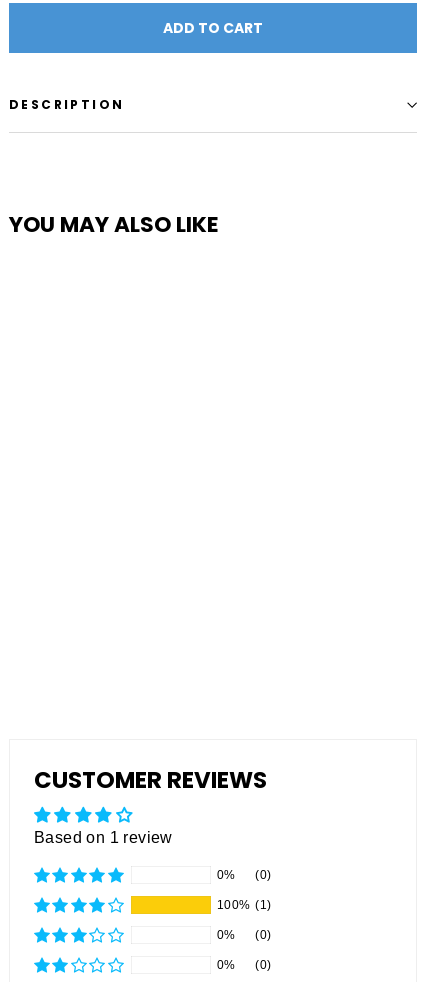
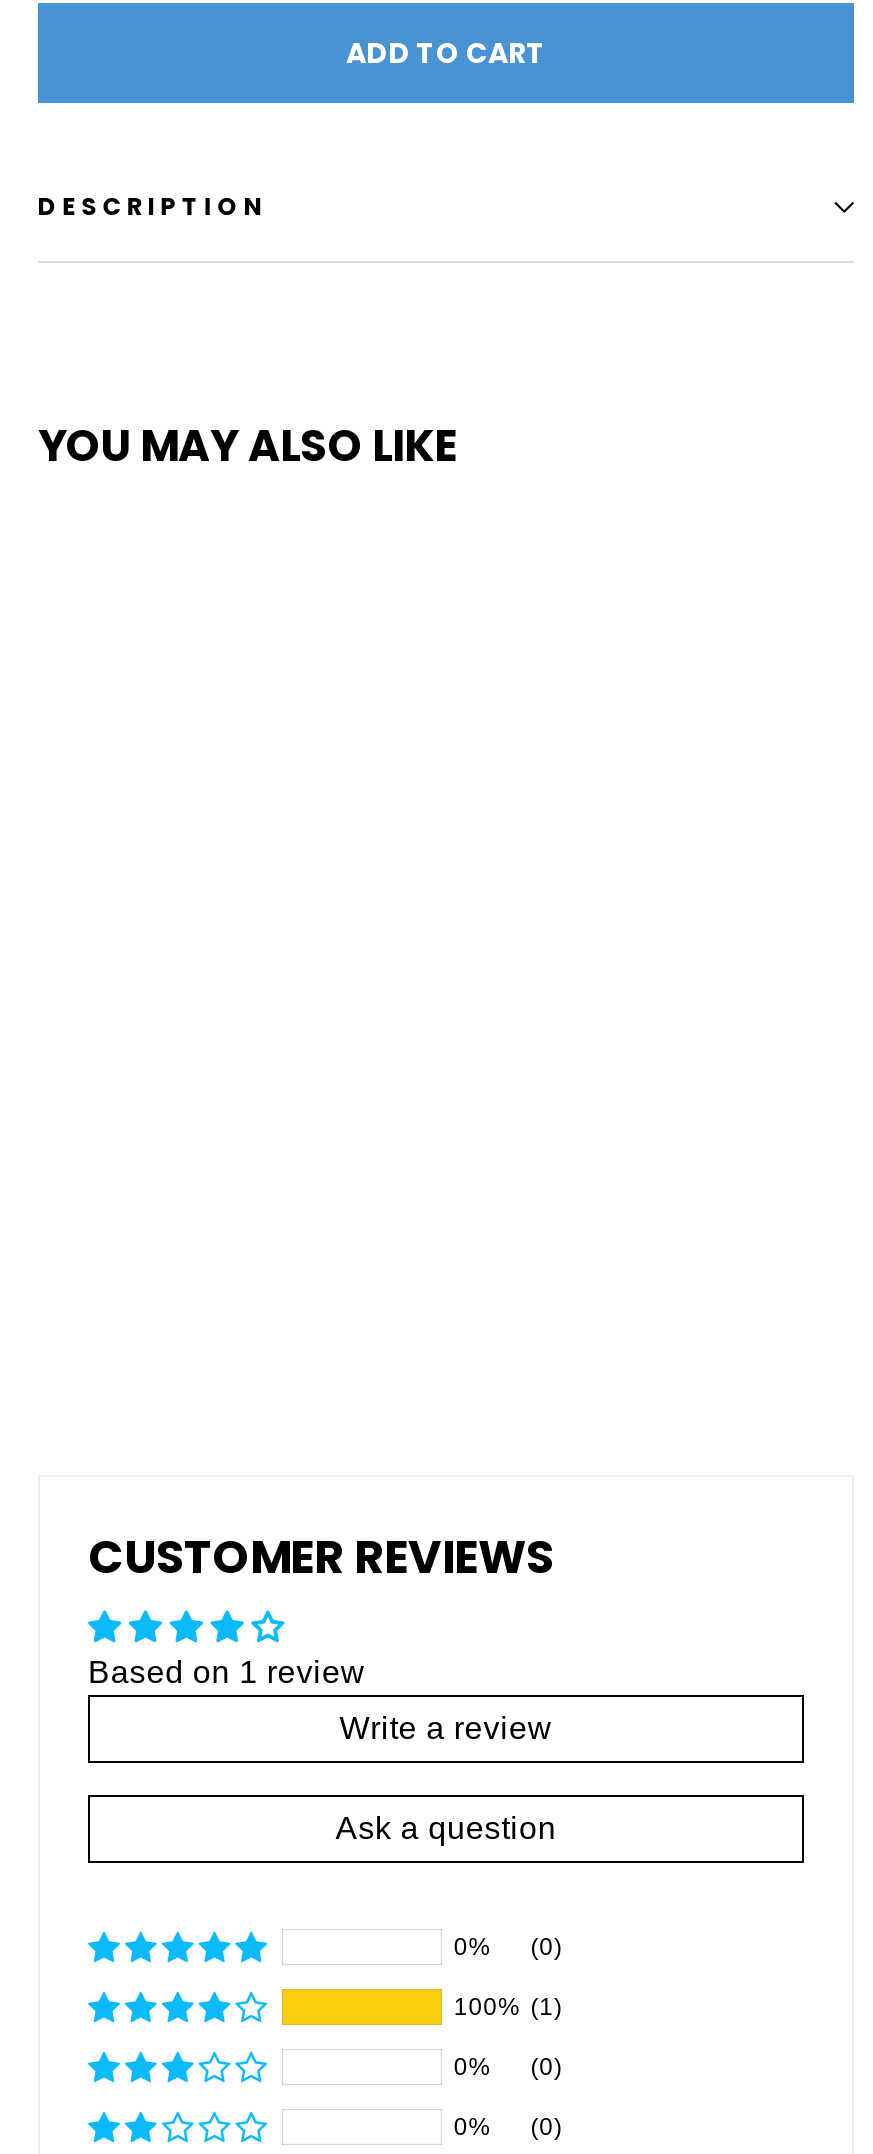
+ Write a review
+ Ask a question
